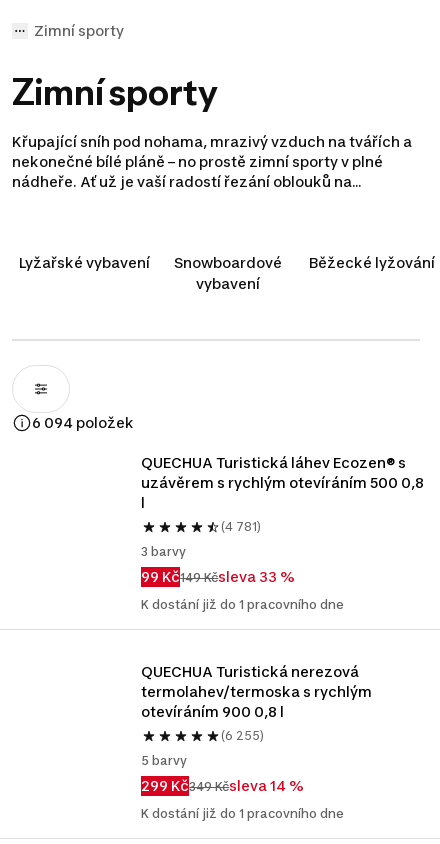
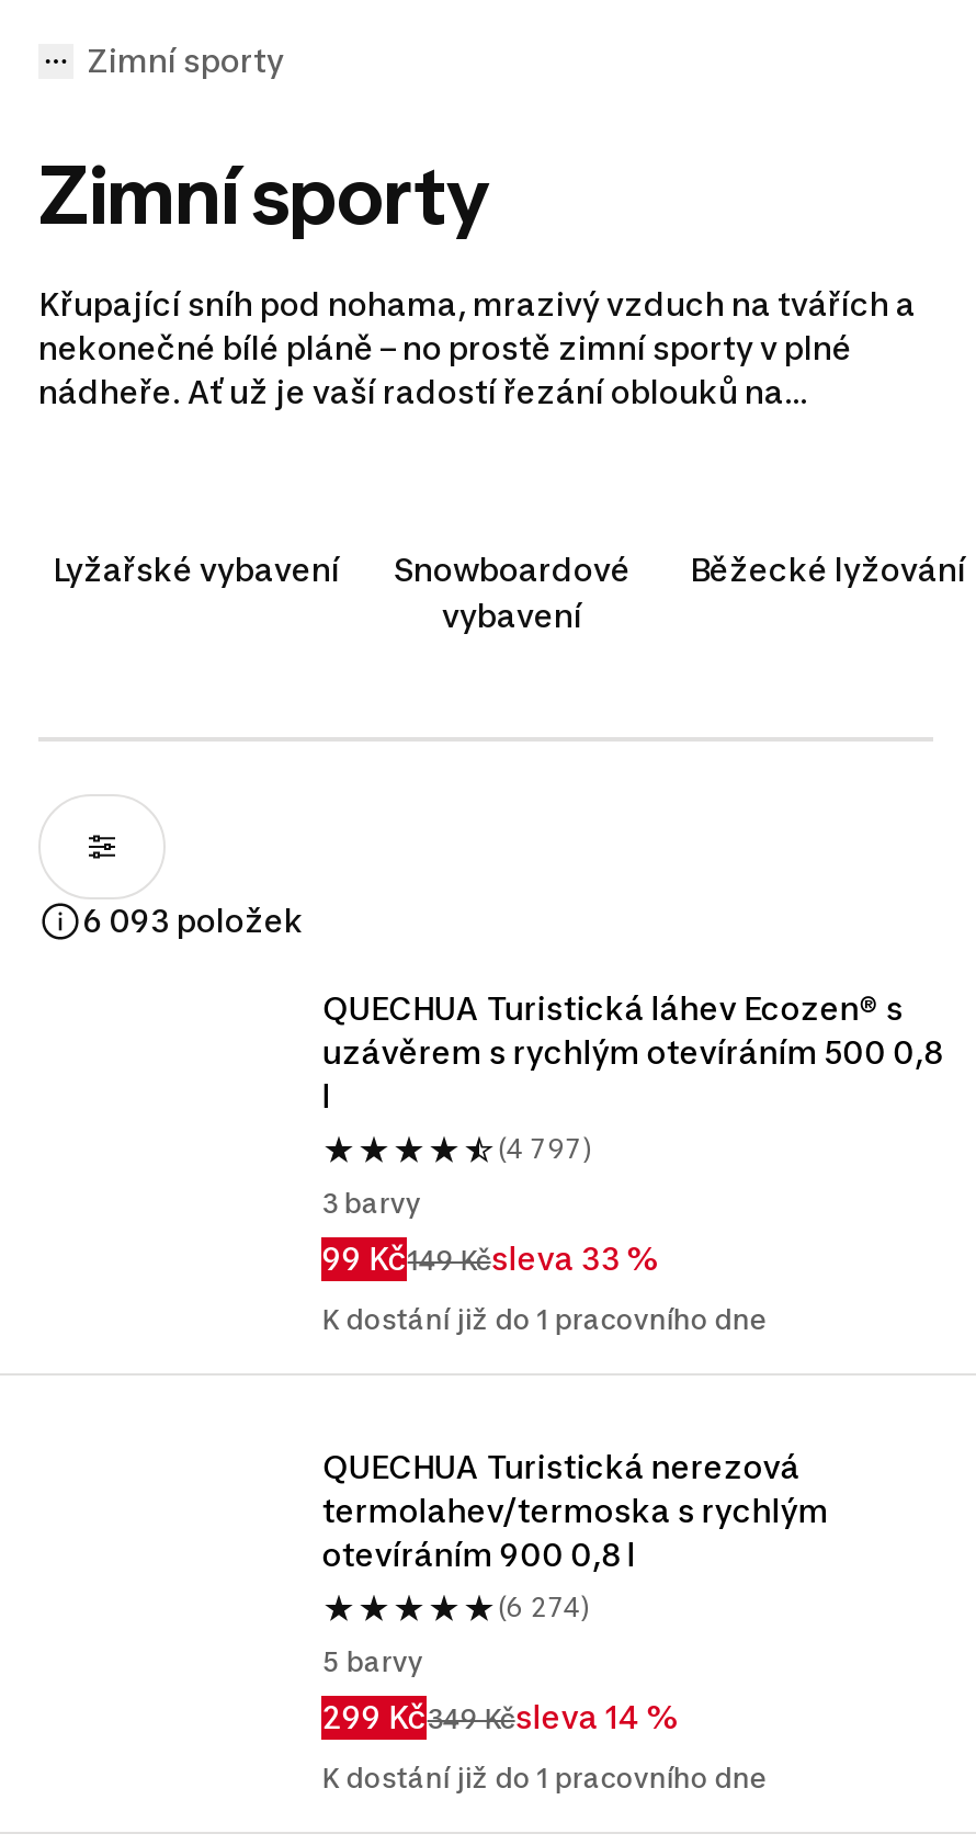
- 6 094 položek
+ 6 093 položek

- (4 781)
+ (4 797)

- (6 255)
+ (6 274)
